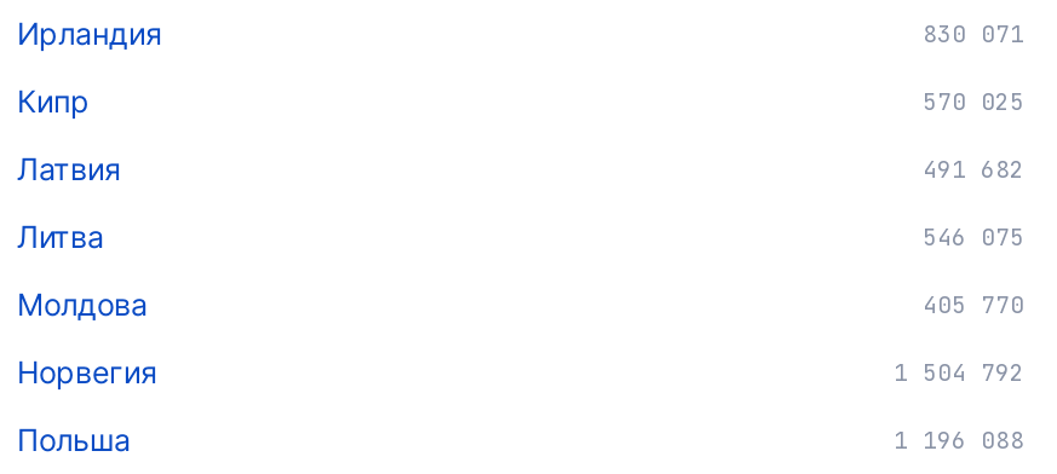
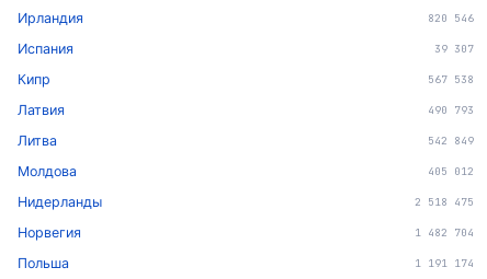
- 830 071
+ 820 546
+ Испания
+ 39 307

- 570 025
+ 567 538

- 491 682
+ 490 793

- 546 075
+ 542 849

- 405 770
+ 405 012
+ Нидерланды
+ 2 518 475

- 1 504 792
+ 1 482 704

- 1 196 088
+ 1 191 174
